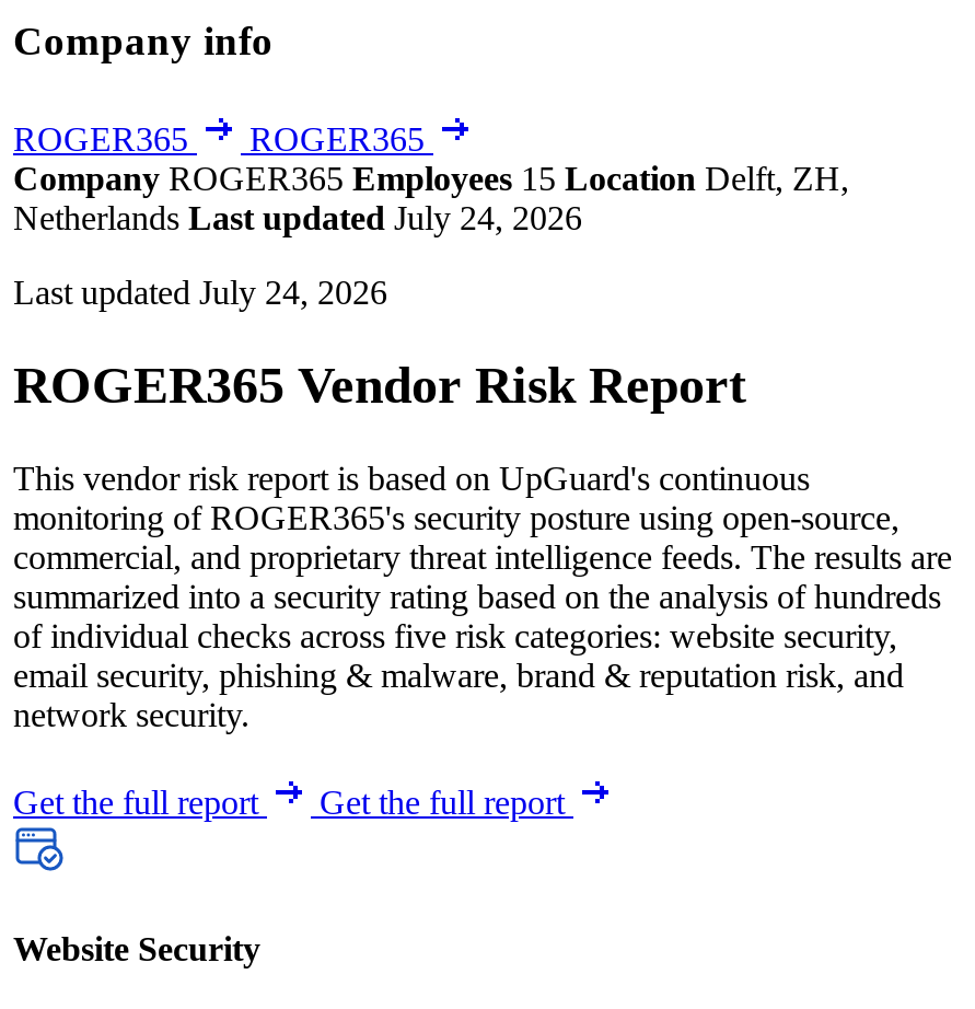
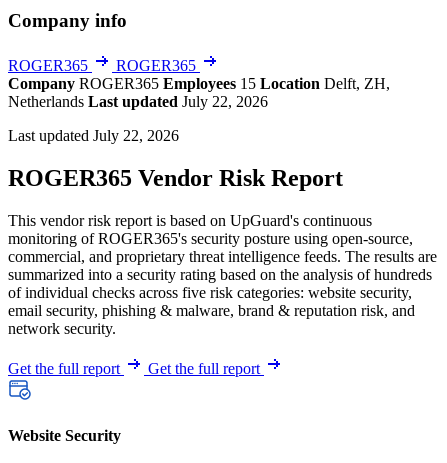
- Netherlands Last updated July 24, 2026
+ Netherlands Last updated July 22, 2026

- Last updated July 24, 2026
+ Last updated July 22, 2026
